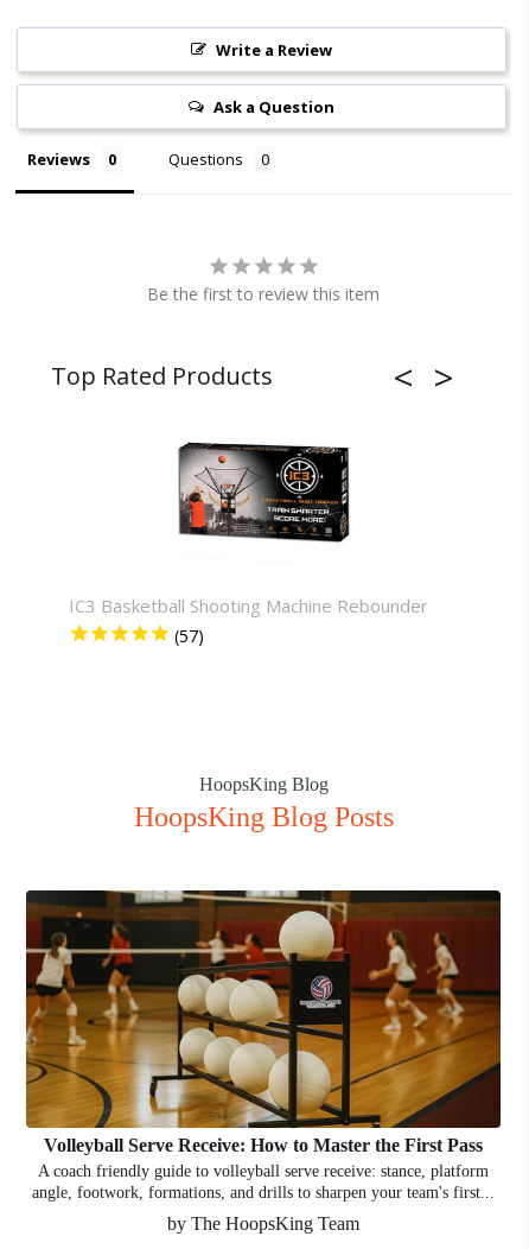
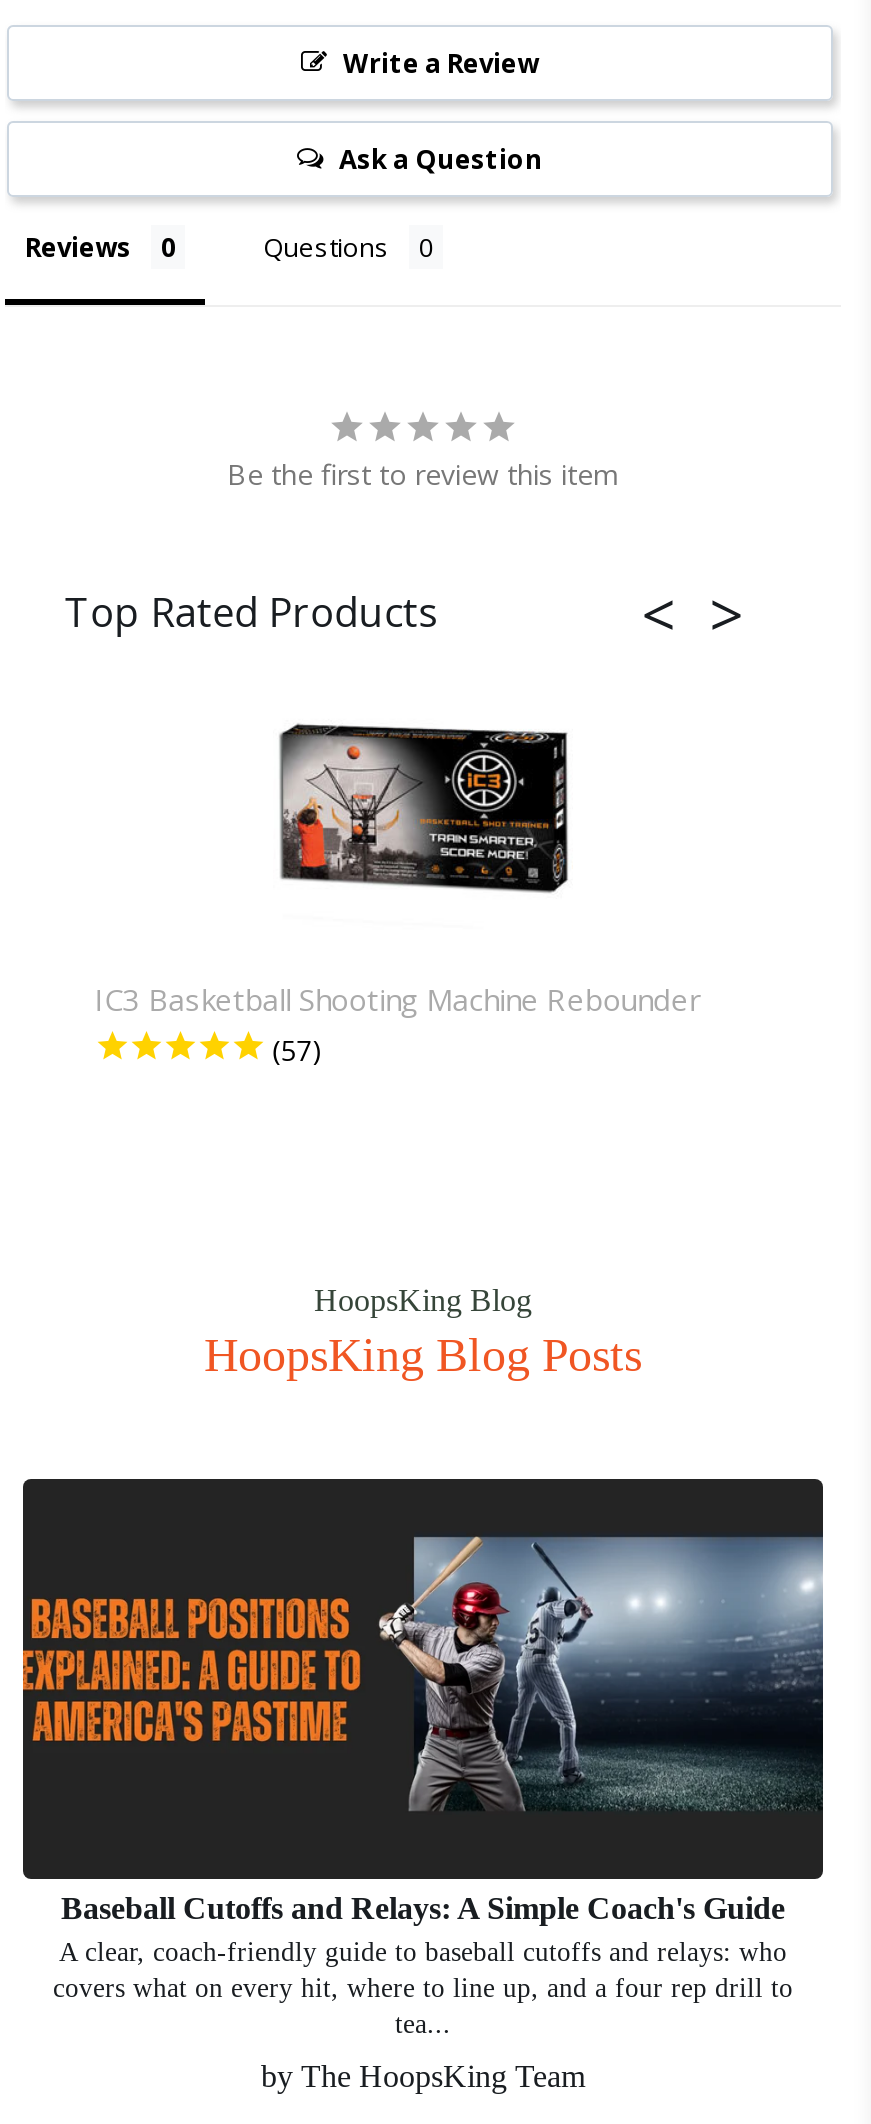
- [image]
- Volleyball Serve Receive: How to Master the First Pass
- A coach friendly guide to volleyball serve receive: stance, platform
- angle, footwork, formations, and drills to sharpen your team's first...
+ [image]
+ Baseball Cutoffs and Relays: A Simple Coach's Guide
+ A clear, coach-friendly guide to baseball cutoffs and relays: who
+ covers what on every hit, where to line up, and a four rep drill to
+ tea...
